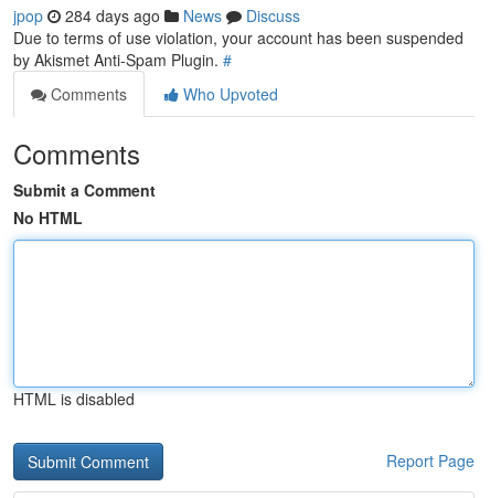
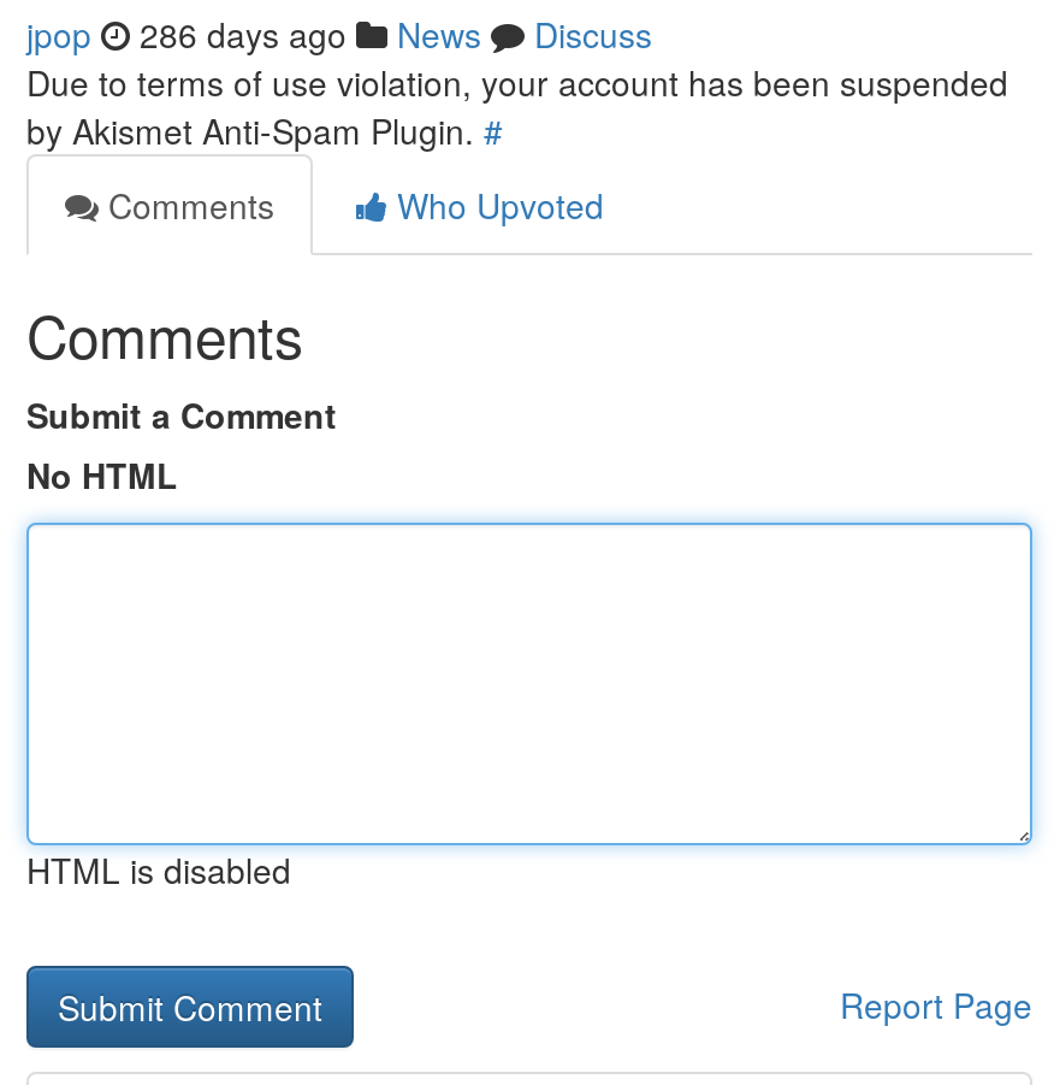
- jpop 284 days ago News Discuss
+ jpop 286 days ago News Discuss
